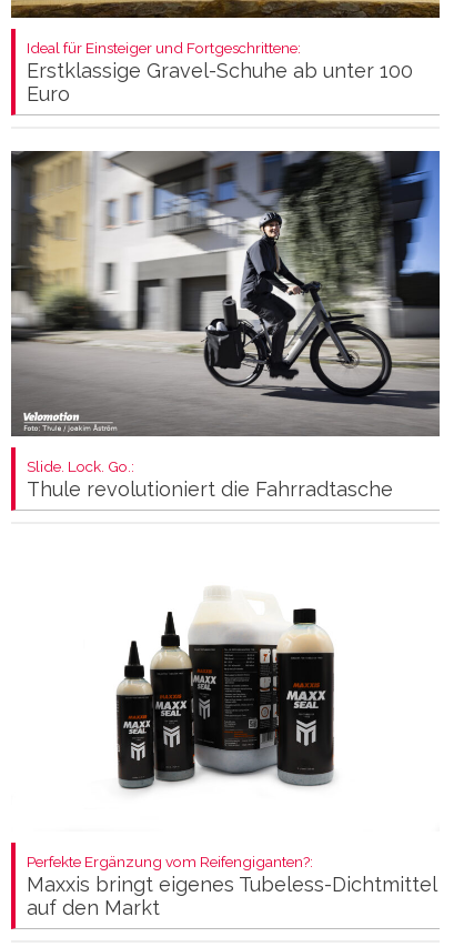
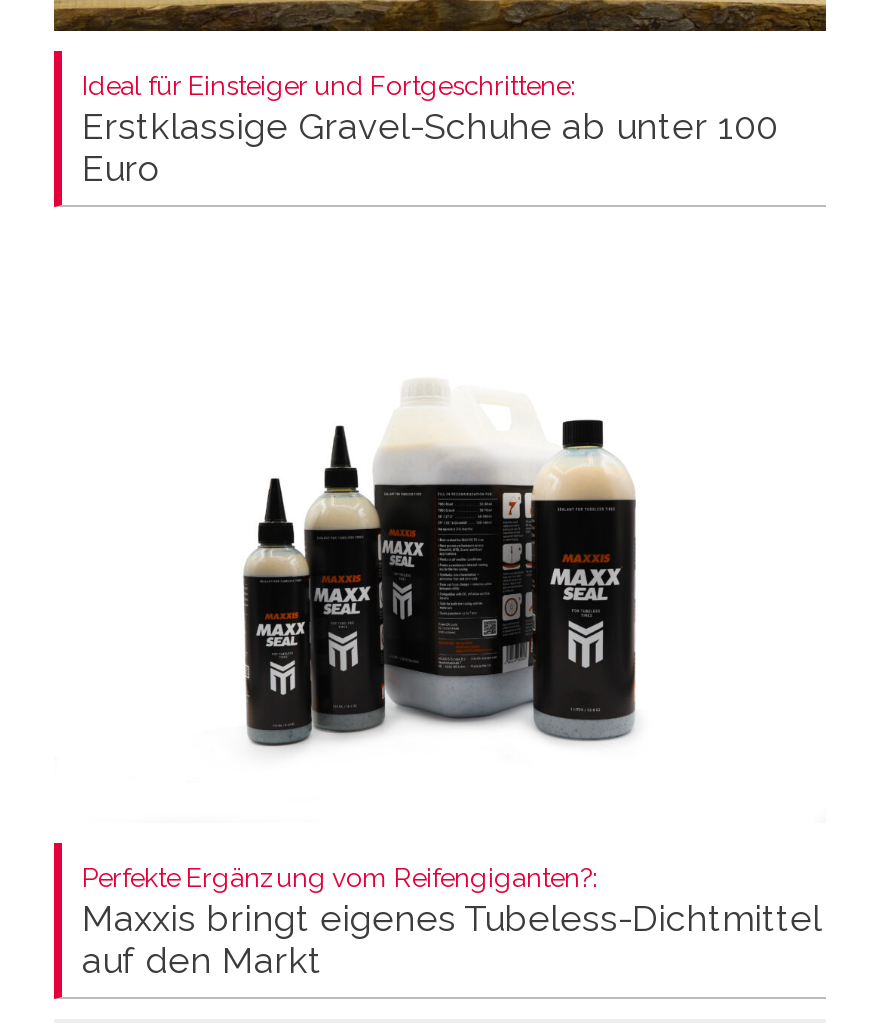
- [image]
- Slide. Lock. Go.:
- Thule revolutioniert die Fahrradtasche
